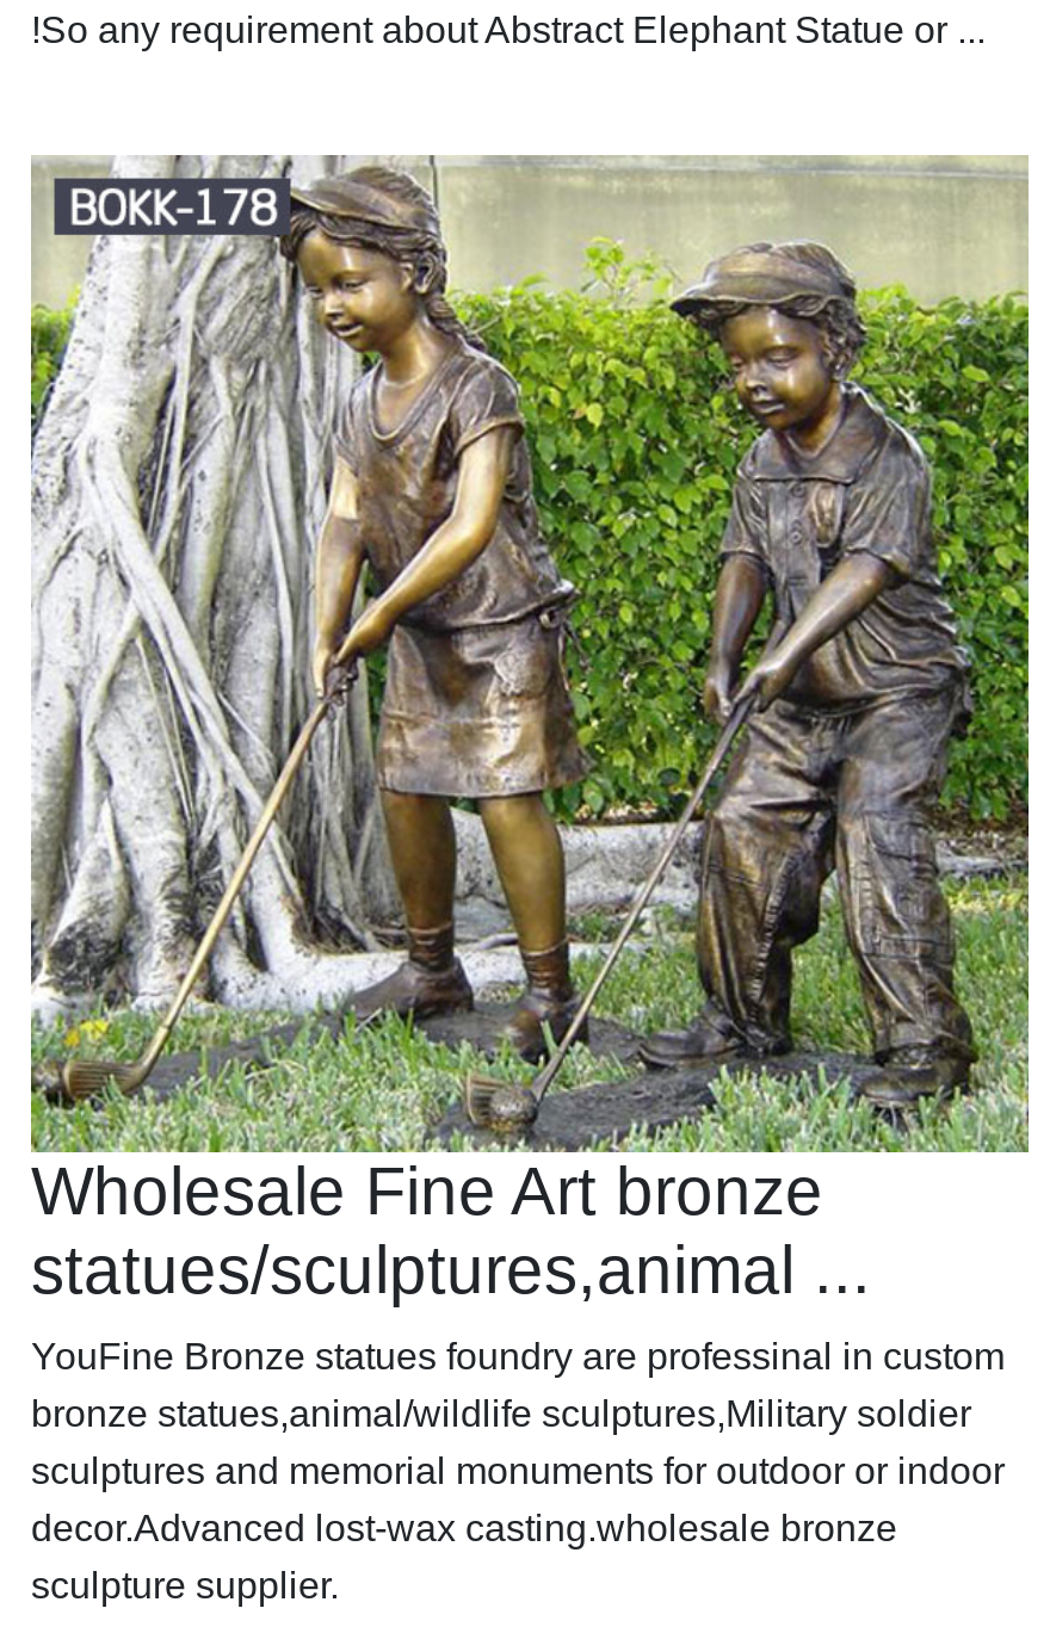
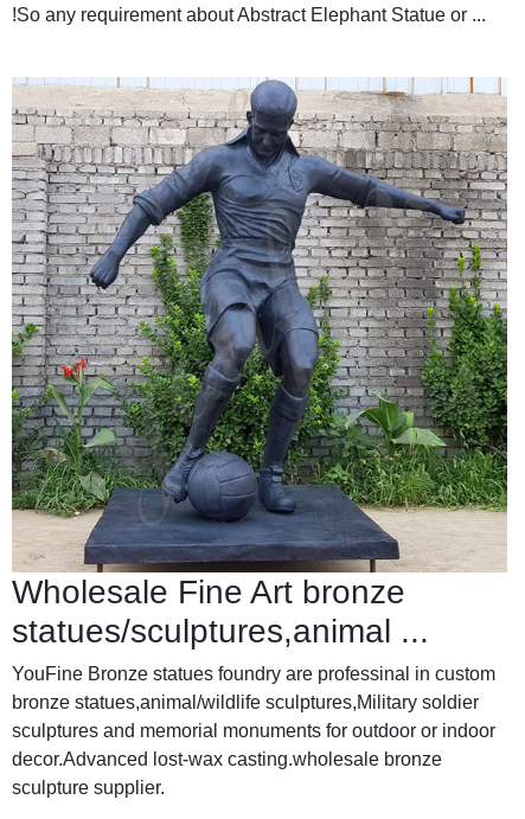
- [image]
+ [image]
